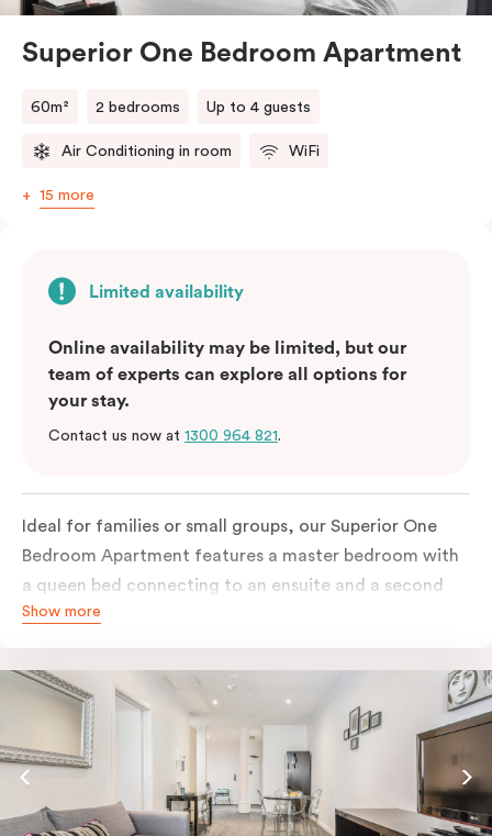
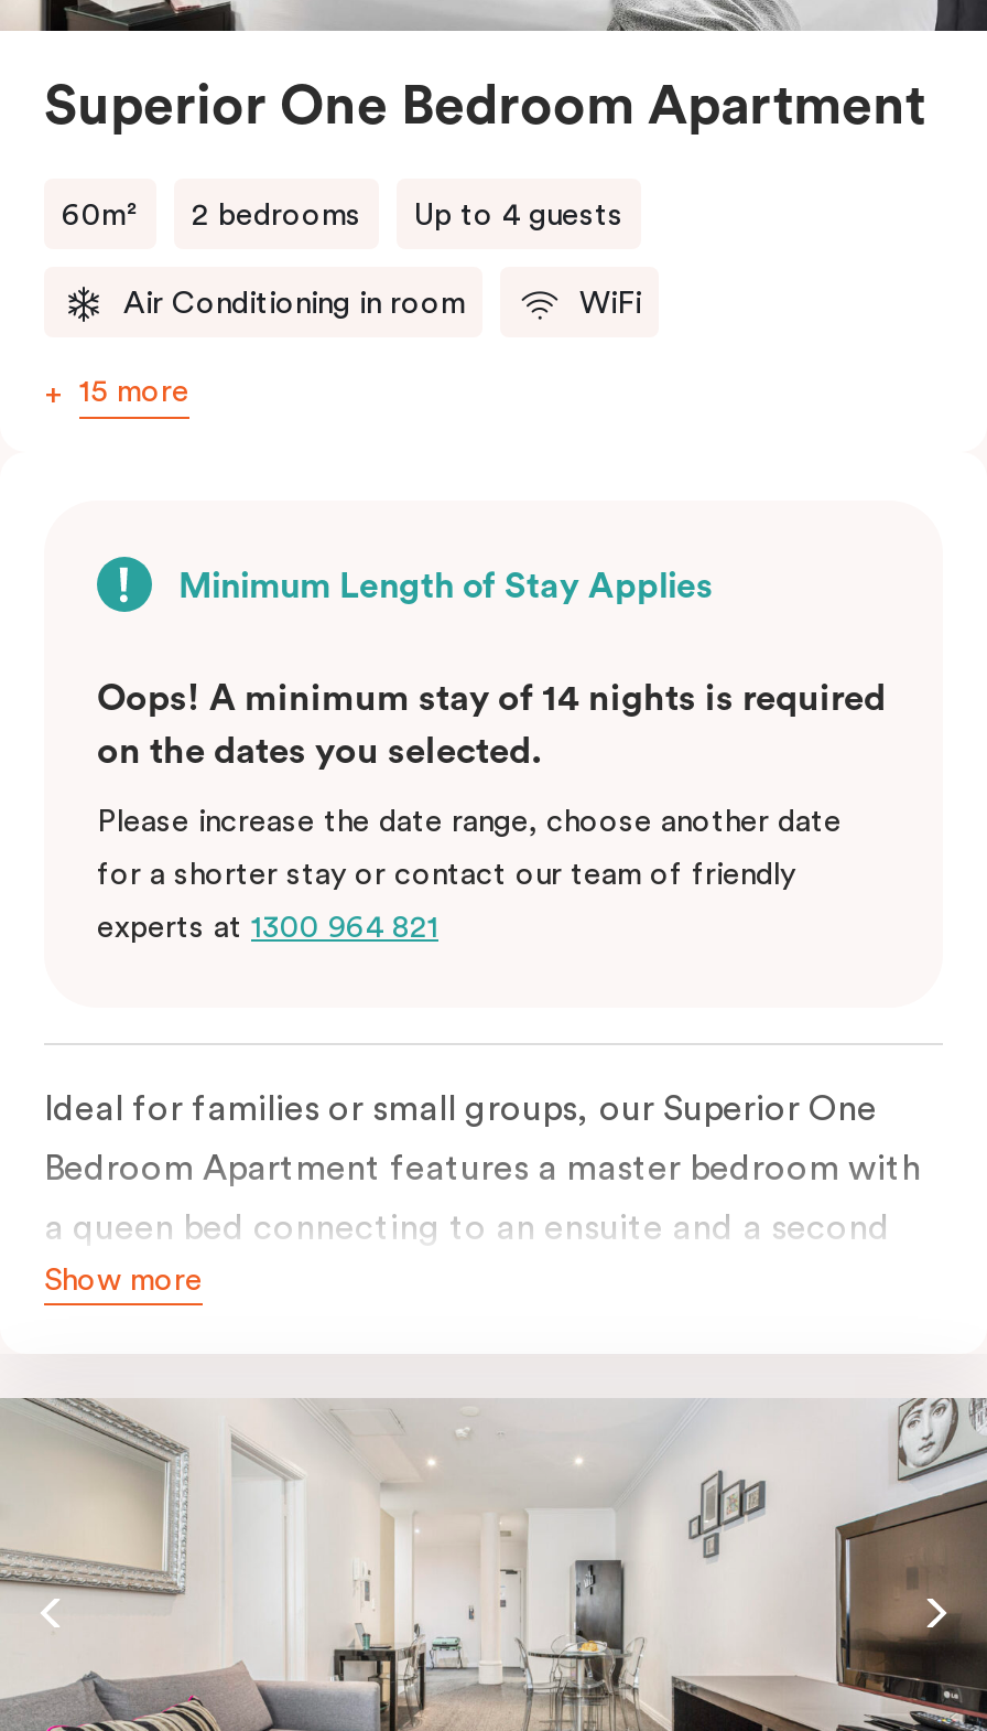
- Limited availability
- Online availability may be limited, but our
- team of experts can explore all options for
- your stay.
- Contact us now at 1300 964 821.
+ Minimum Length of Stay Applies
+ Oops! A minimum stay of 14 nights is required
+ on the dates you selected.
+ Please increase the date range, choose another date
+ for a shorter stay or contact our team of friendly
+ experts at 1300 964 821
